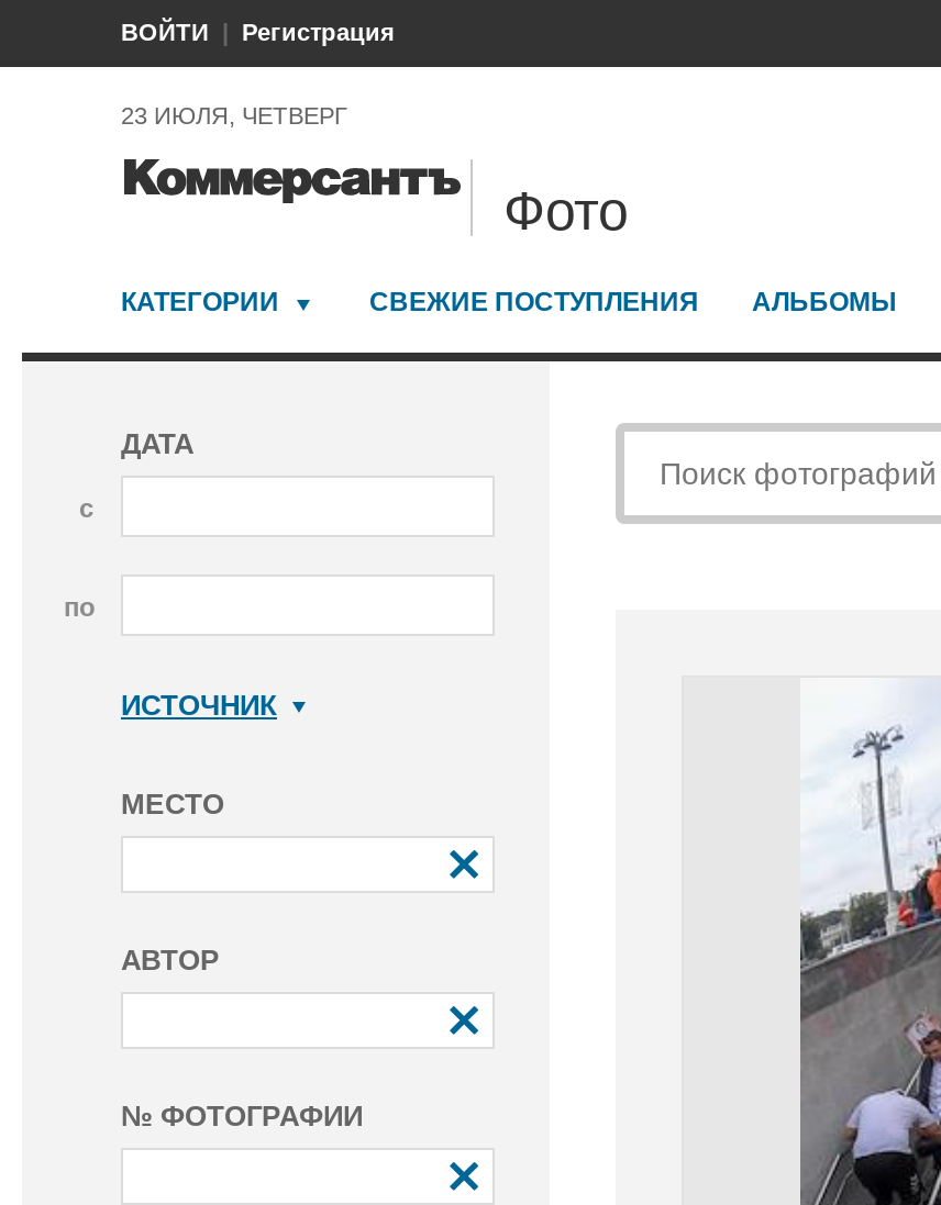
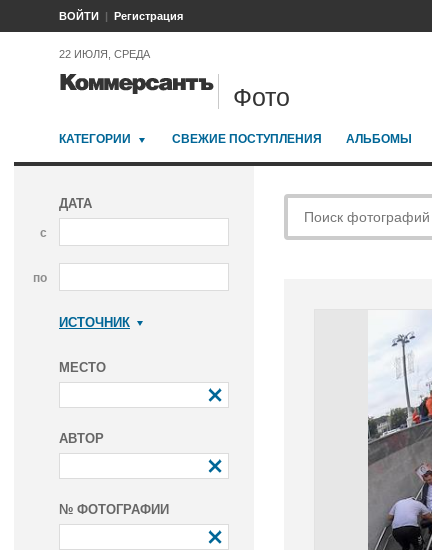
- 23 ИЮЛЯ, ЧЕТВЕРГ
+ 22 ИЮЛЯ, СРЕДА
